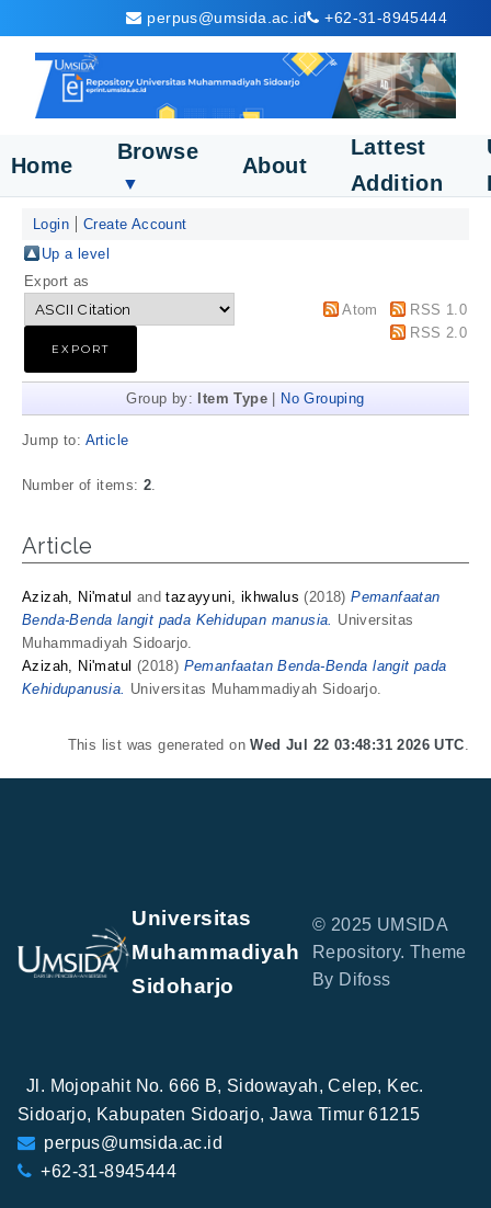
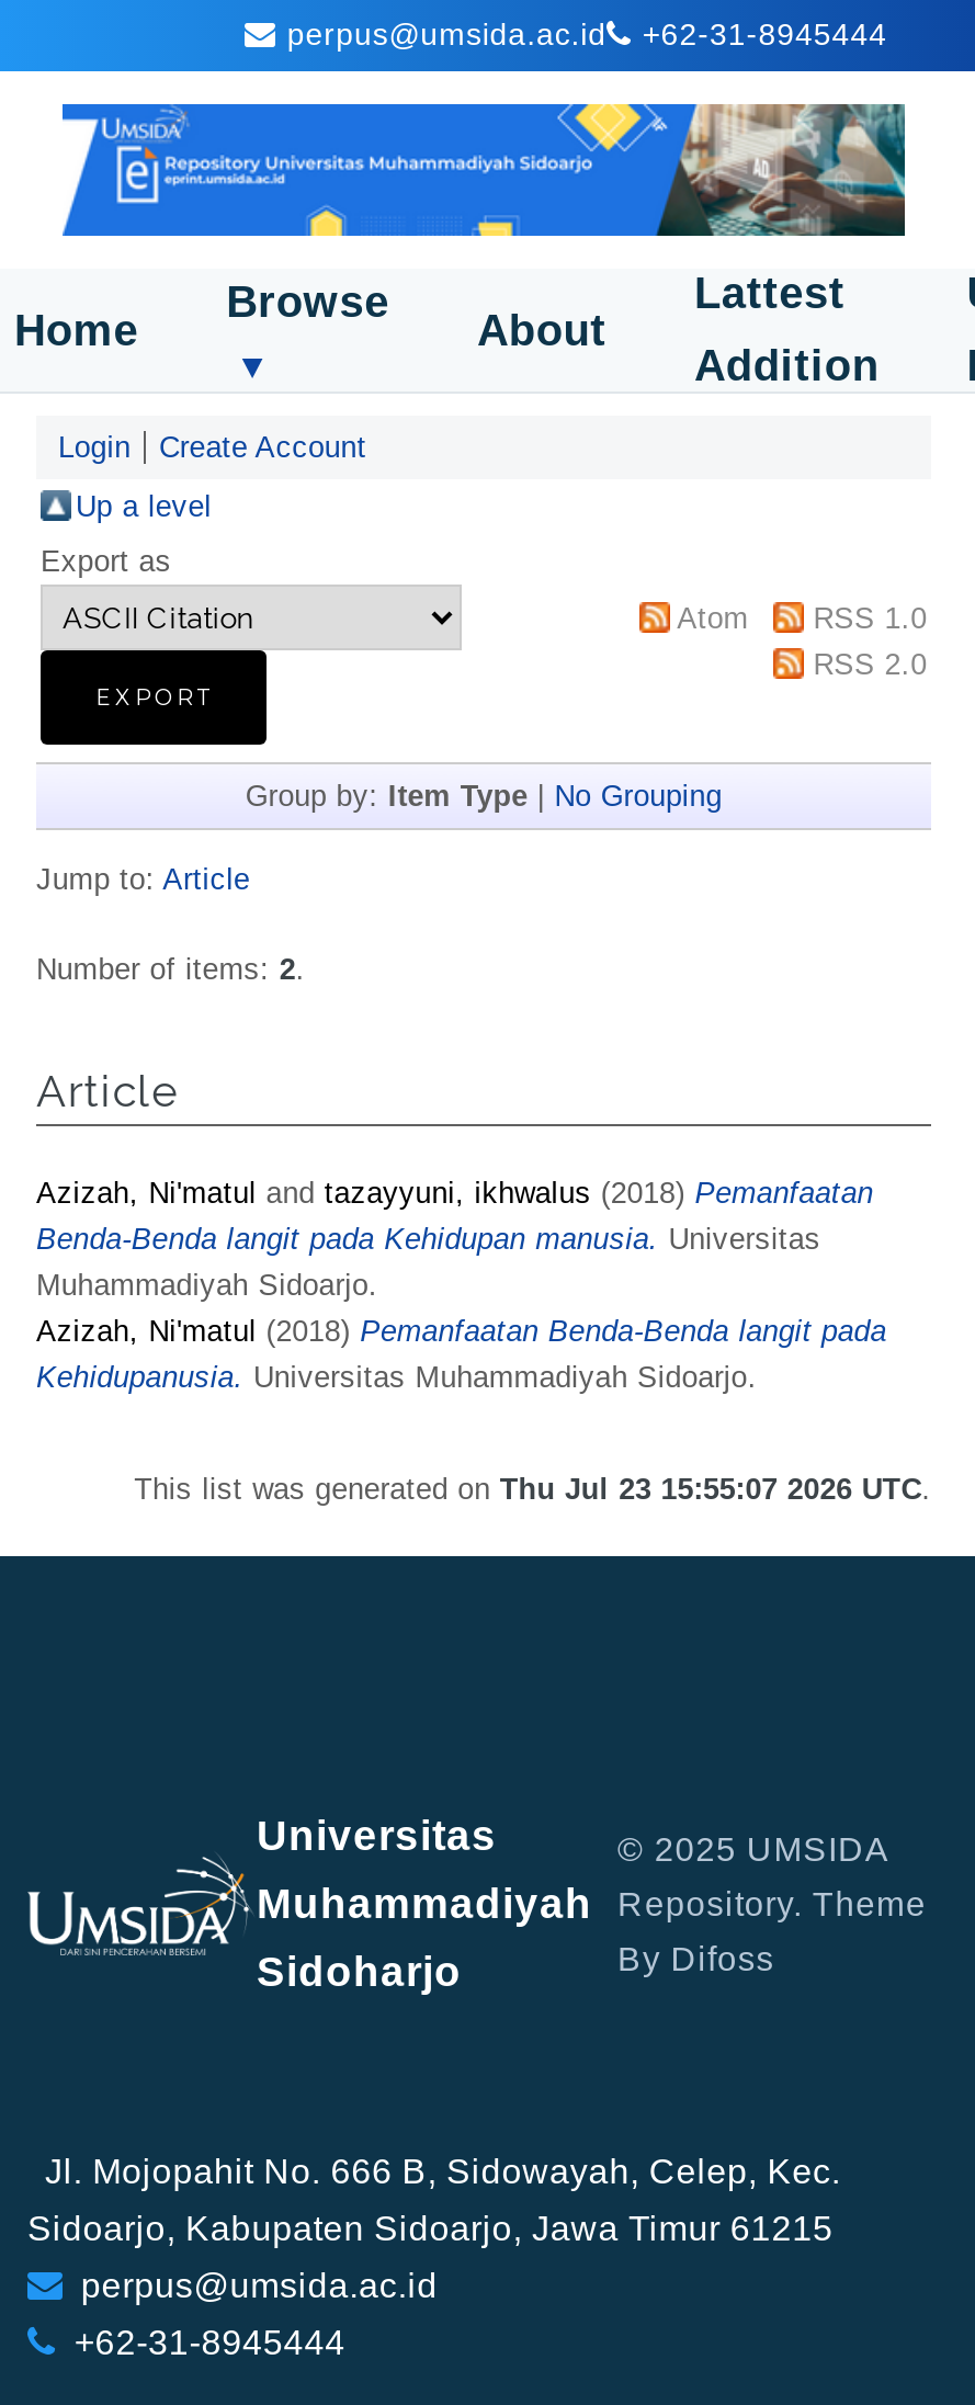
- This list was generated on Wed Jul 22 03:48:31 2026 UTC.
+ This list was generated on Thu Jul 23 15:55:07 2026 UTC.
